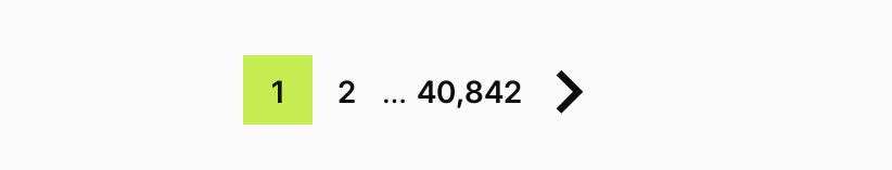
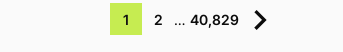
- 1 2 … 40,842
+ 1 2 … 40,829
